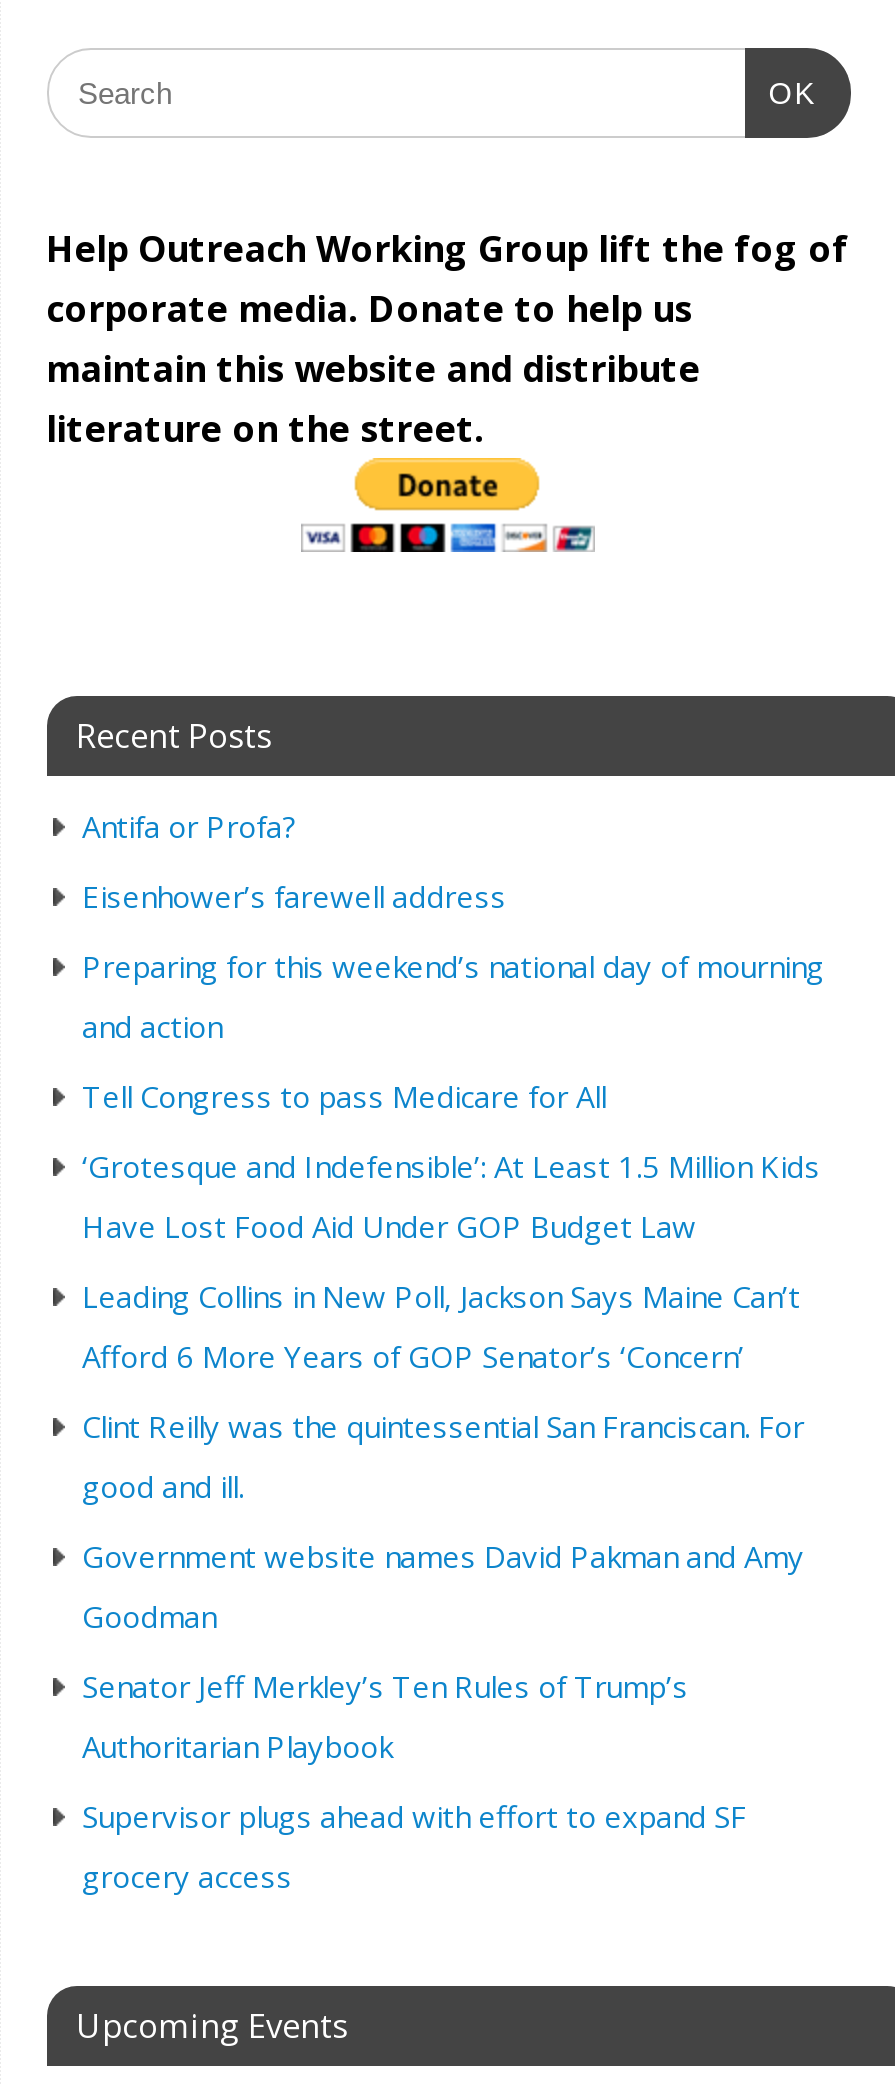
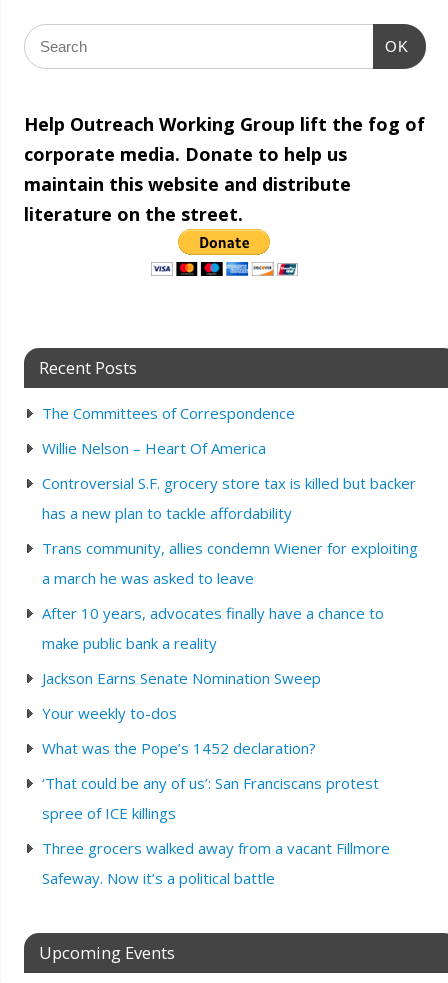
- Antifa or Profa?
- Eisenhower’s farewell address
- Preparing for this weekend’s national day of mourning
- and action
- Tell Congress to pass Medicare for All
- ‘Grotesque and Indefensible’: At Least 1.5 Million Kids
- Have Lost Food Aid Under GOP Budget Law
- Leading Collins in New Poll, Jackson Says Maine Can’t
- Afford 6 More Years of GOP Senator’s ‘Concern’
- Clint Reilly was the quintessential San Franciscan. For
- good and ill.
- Government website names David Pakman and Amy
- Goodman
- Senator Jeff Merkley’s Ten Rules of Trump’s
- Authoritarian Playbook
- Supervisor plugs ahead with effort to expand SF
- grocery access
+ The Committees of Correspondence
+ Willie Nelson – Heart Of America
+ Controversial S.F. grocery store tax is killed but backer
+ has a new plan to tackle affordability
+ Trans community, allies condemn Wiener for exploiting
+ a march he was asked to leave
+ After 10 years, advocates finally have a chance to
+ make public bank a reality
+ Jackson Earns Senate Nomination Sweep
+ Your weekly to-dos
+ What was the Pope’s 1452 declaration?
+ ‘That could be any of us’: San Franciscans protest
+ spree of ICE killings
+ Three grocers walked away from a vacant Fillmore
+ Safeway. Now it’s a political battle
